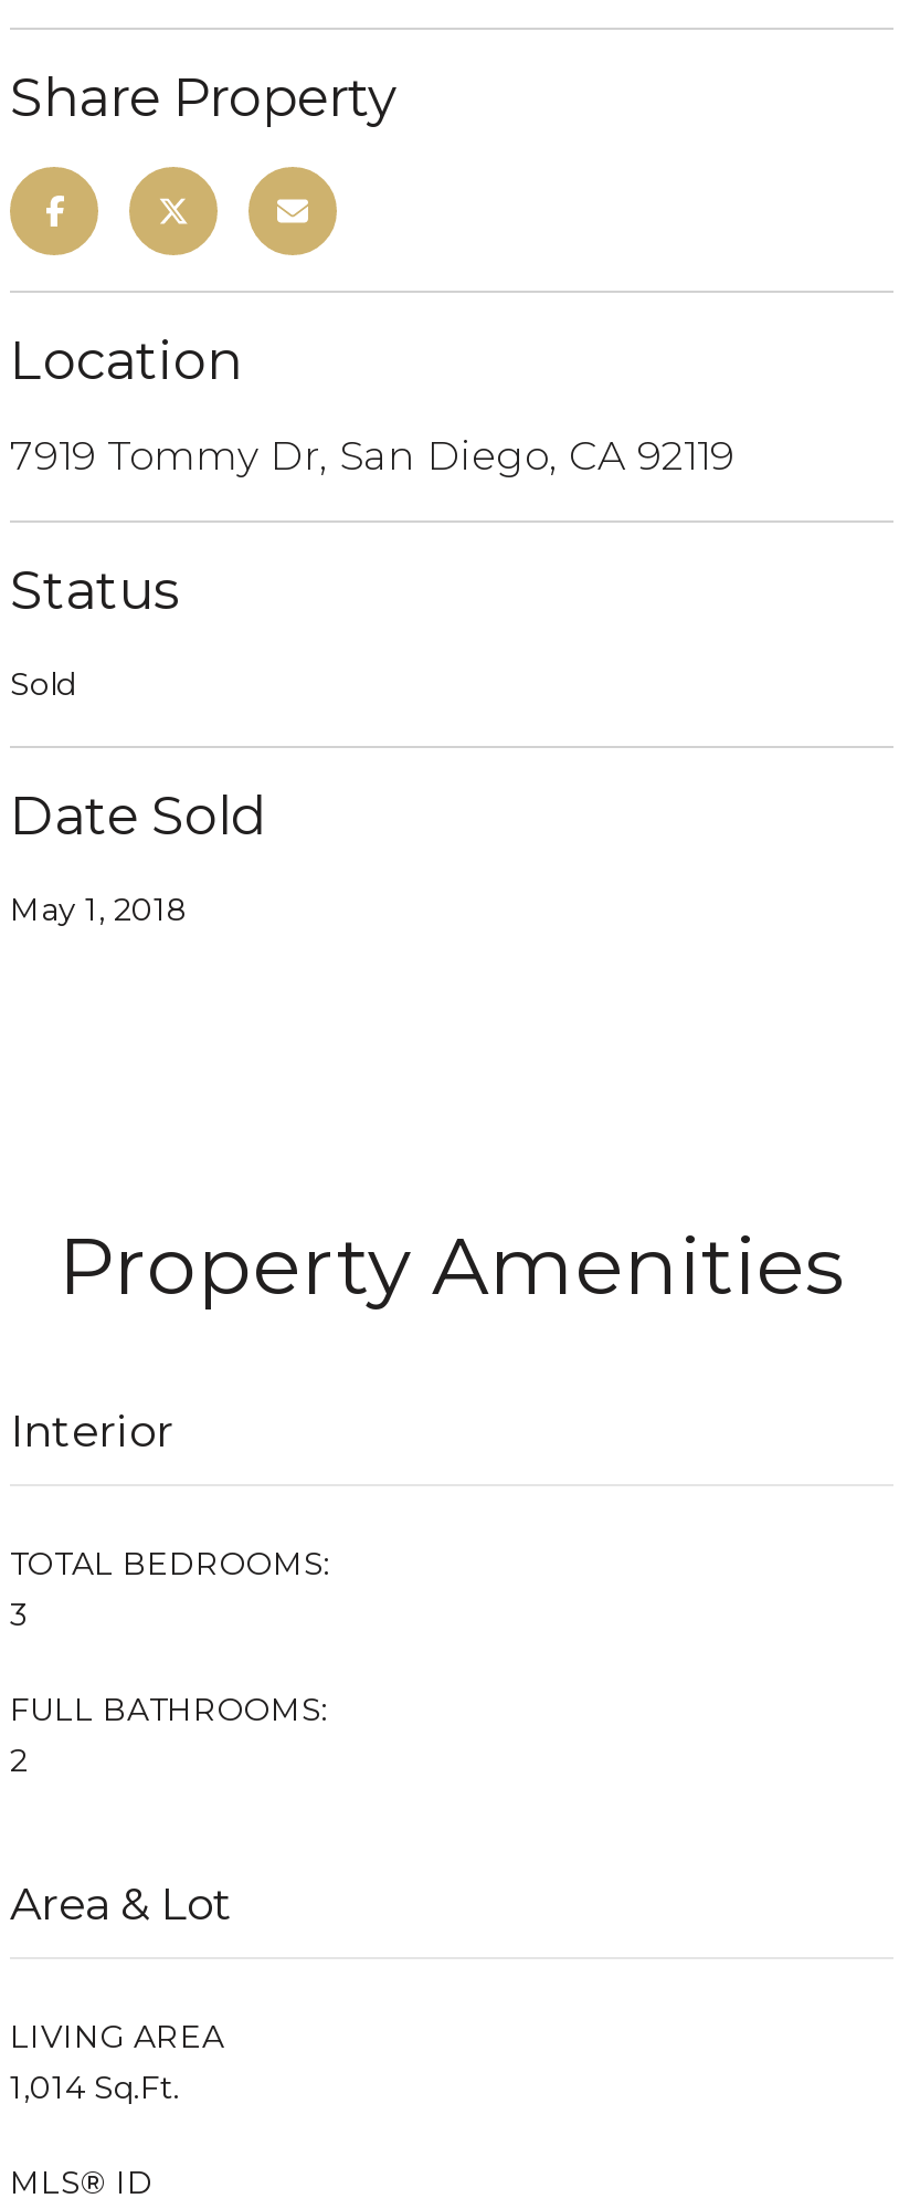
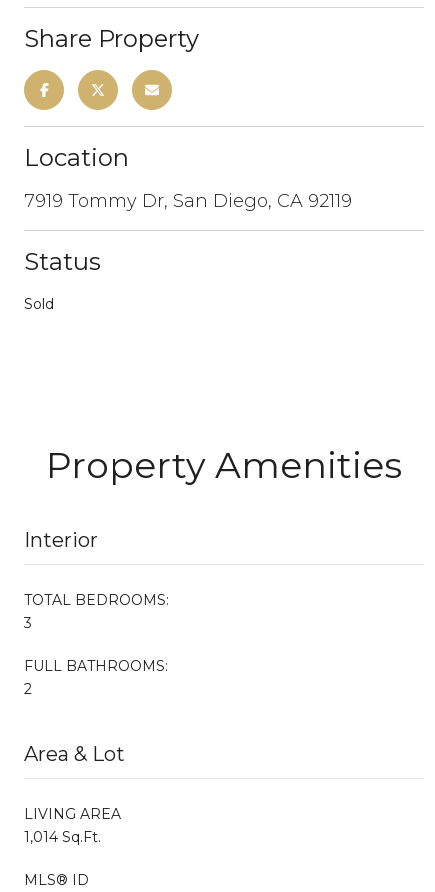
- Date Sold
- May 1, 2018
